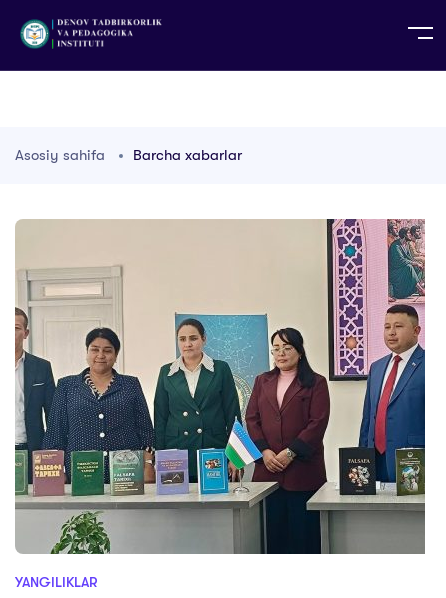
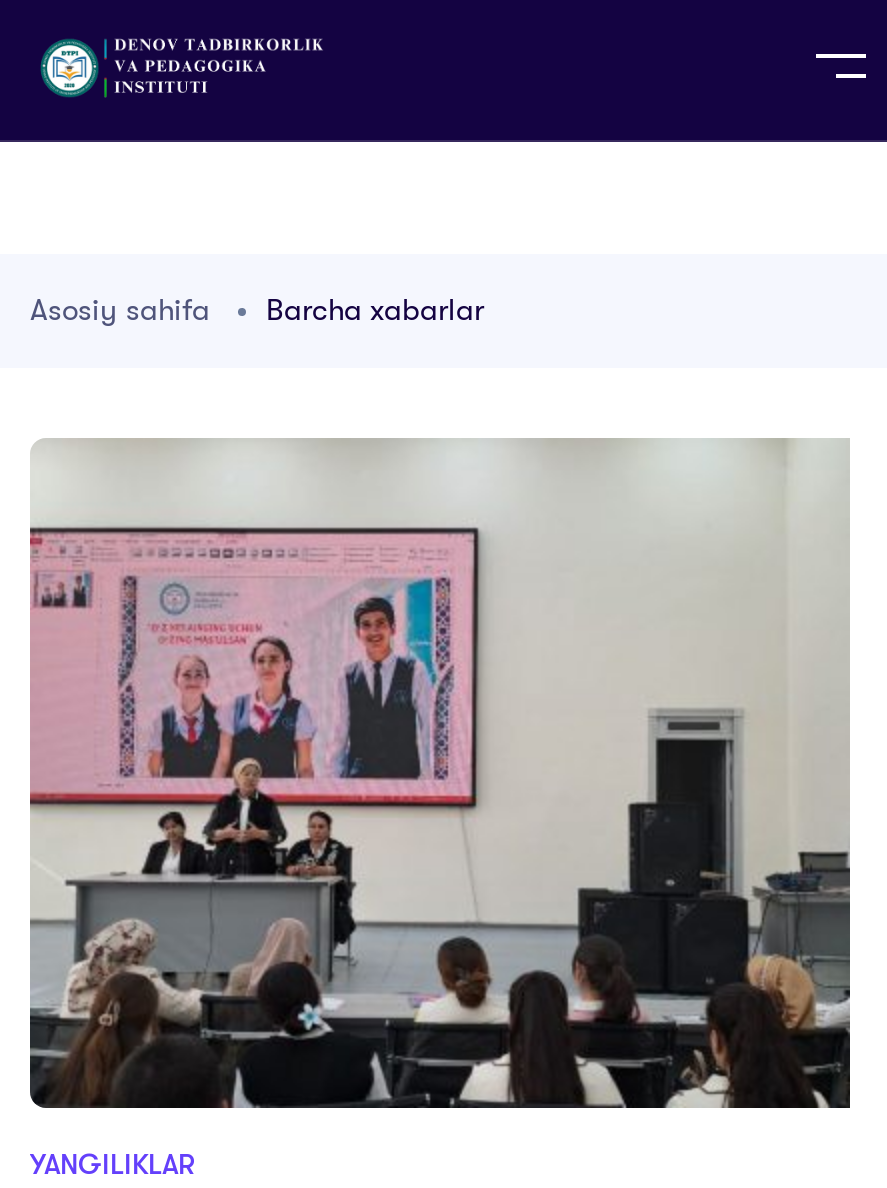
- [image]
+ [image]
